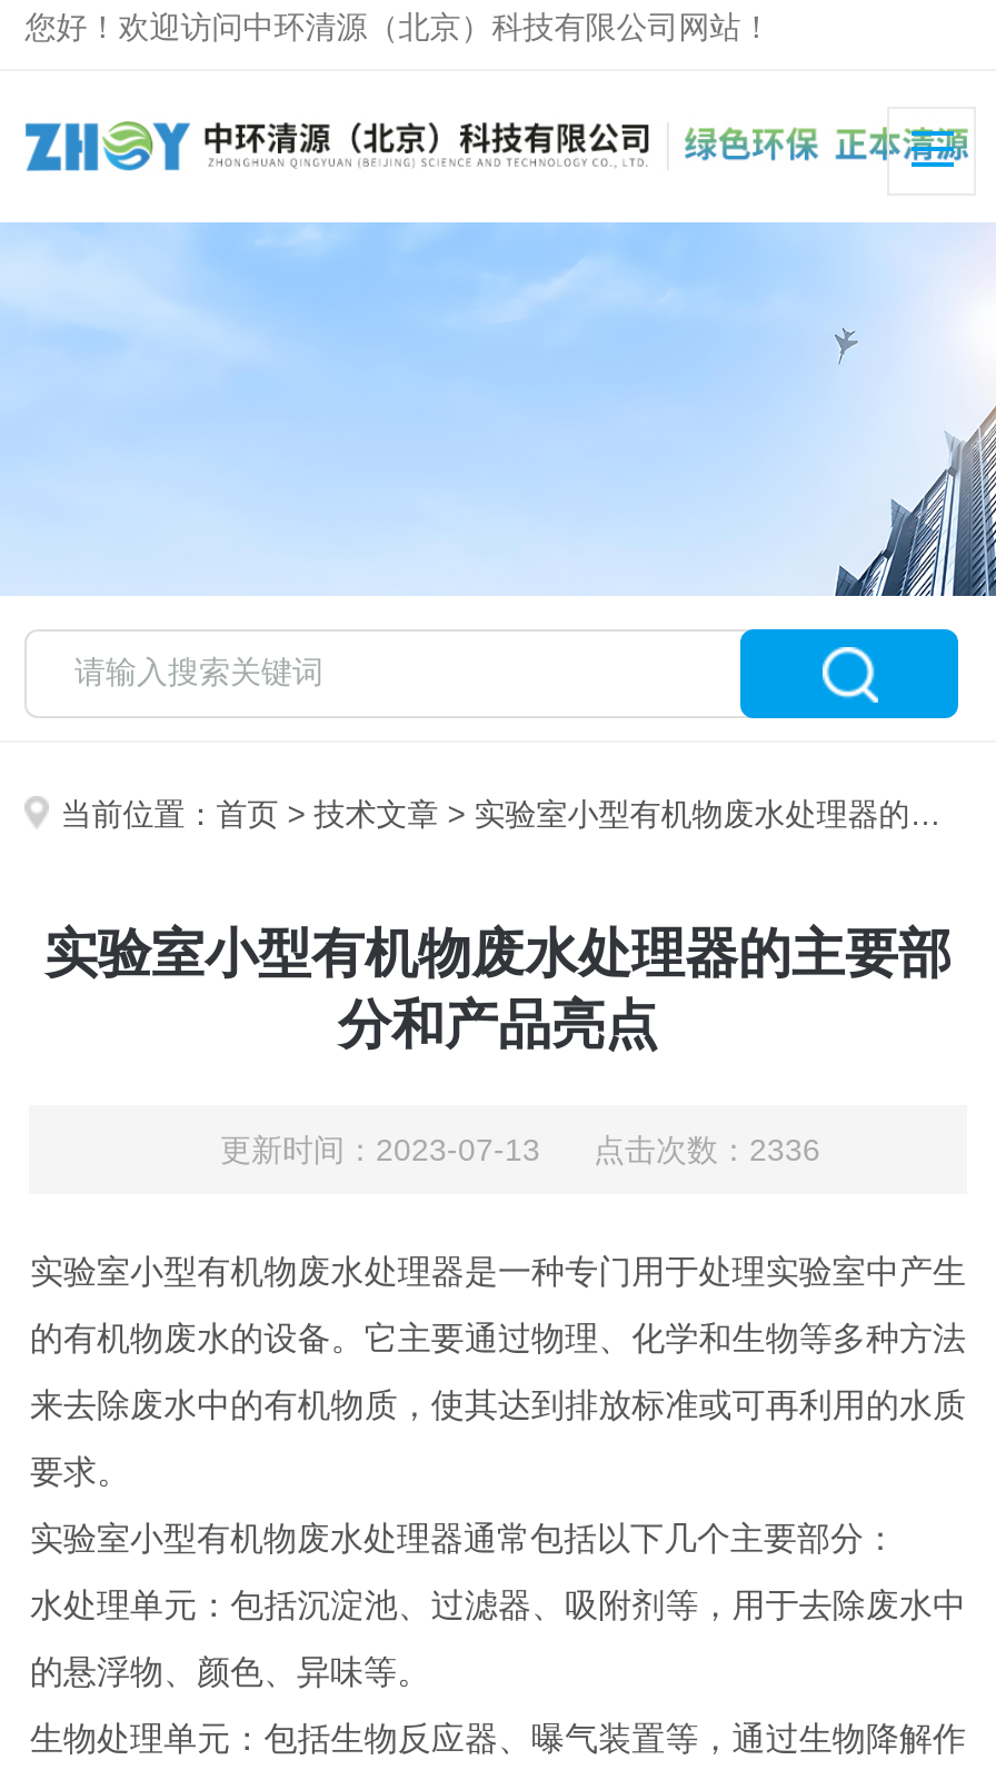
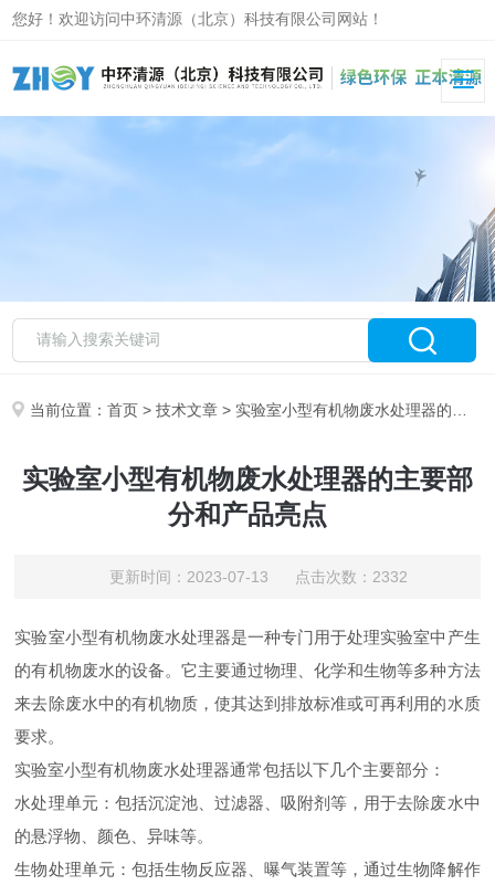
- 更新时间：2023-07-13 点击次数：2336
+ 更新时间：2023-07-13 点击次数：2332
